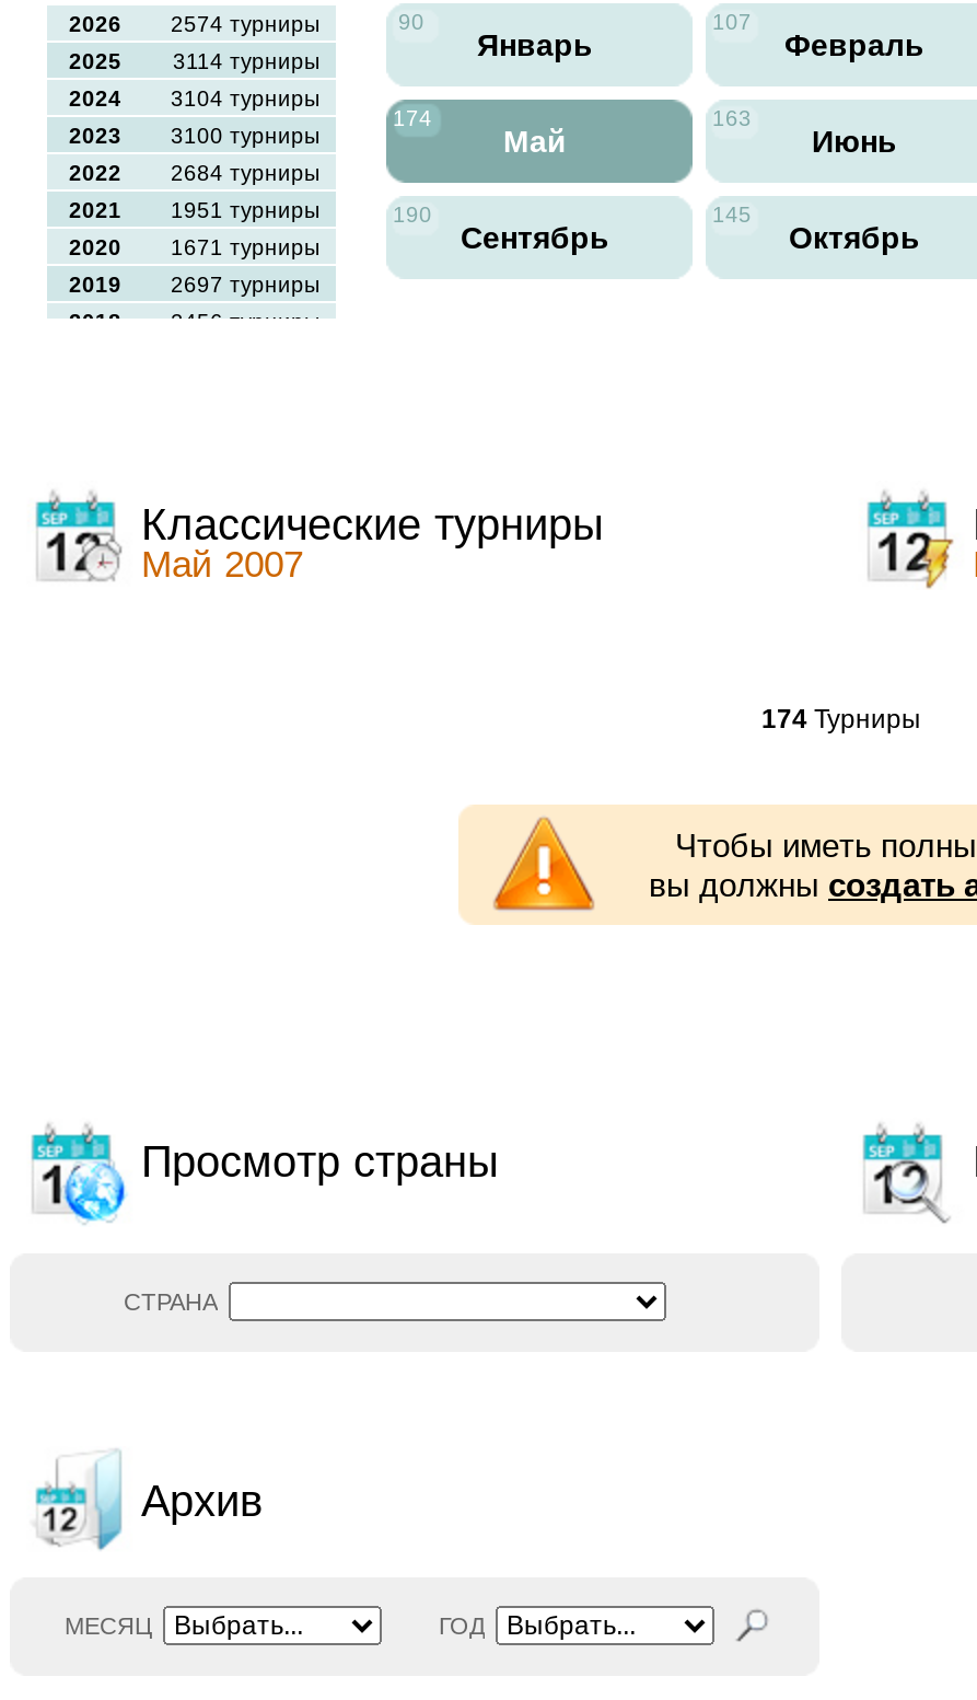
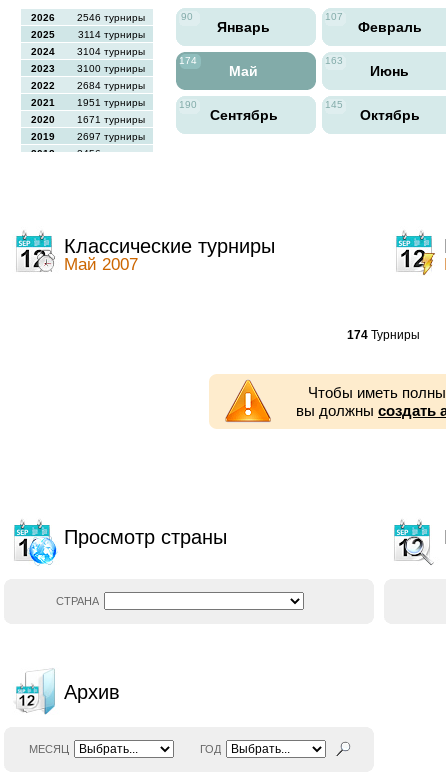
- 2574 турниры
+ 2546 турниры
